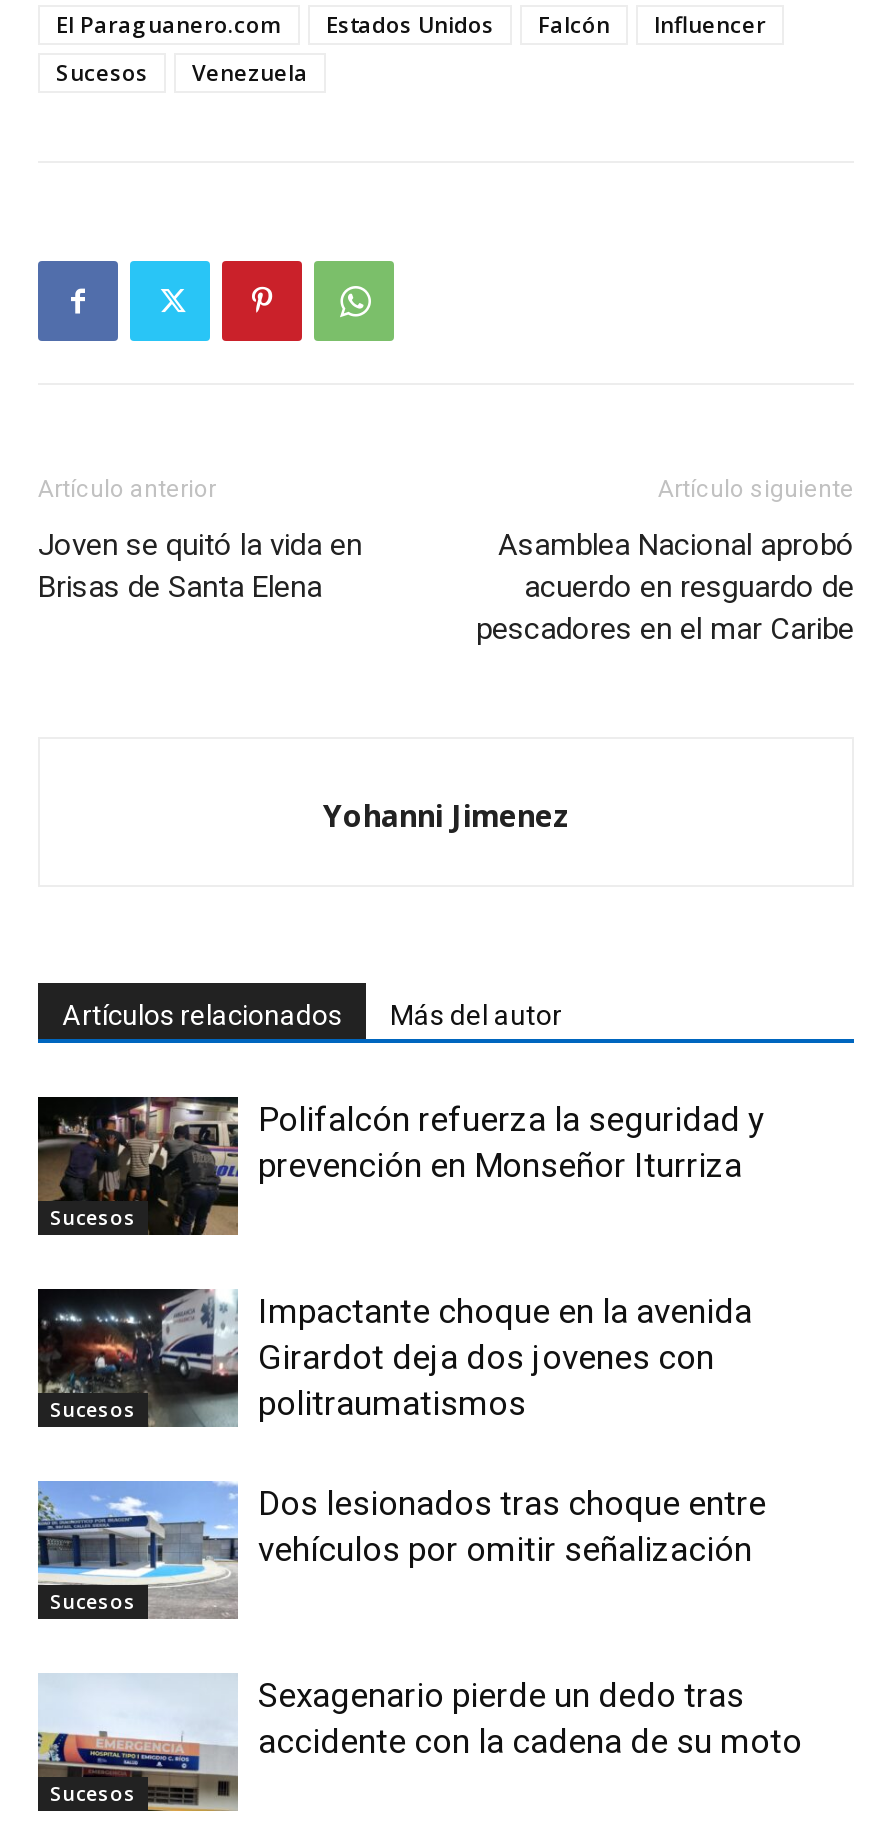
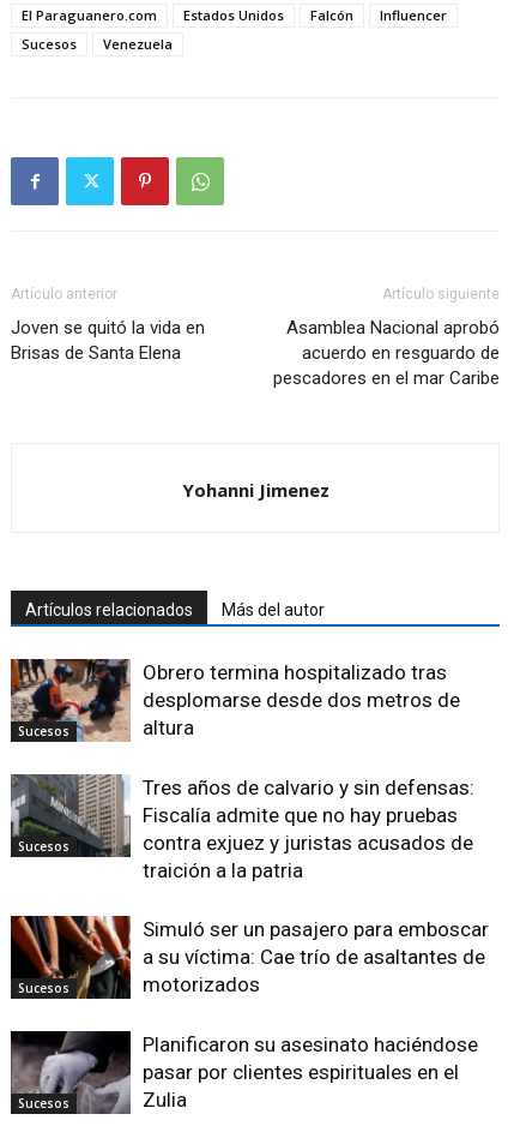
- [image]
- Polifalcón refuerza la seguridad y
- prevención en Monseñor Iturriza
+ [image]
+ Obrero termina hospitalizado tras
+ desplomarse desde dos metros de
+ altura

- [image]
- Impactante choque en la avenida
- Girardot deja dos jovenes con
- politraumatismos
+ [image]
+ Tres años de calvario y sin defensas:
+ Fiscalía admite que no hay pruebas
+ contra exjuez y juristas acusados de
+ traición a la patria

- [image]
- Dos lesionados tras choque entre
- vehículos por omitir señalización
+ [image]
+ Simuló ser un pasajero para emboscar
+ a su víctima: Cae trío de asaltantes de
+ motorizados

- [image]
- Sexagenario pierde un dedo tras
- accidente con la cadena de su moto
+ [image]
+ Planificaron su asesinato haciéndose
+ pasar por clientes espirituales en el
+ Zulia
